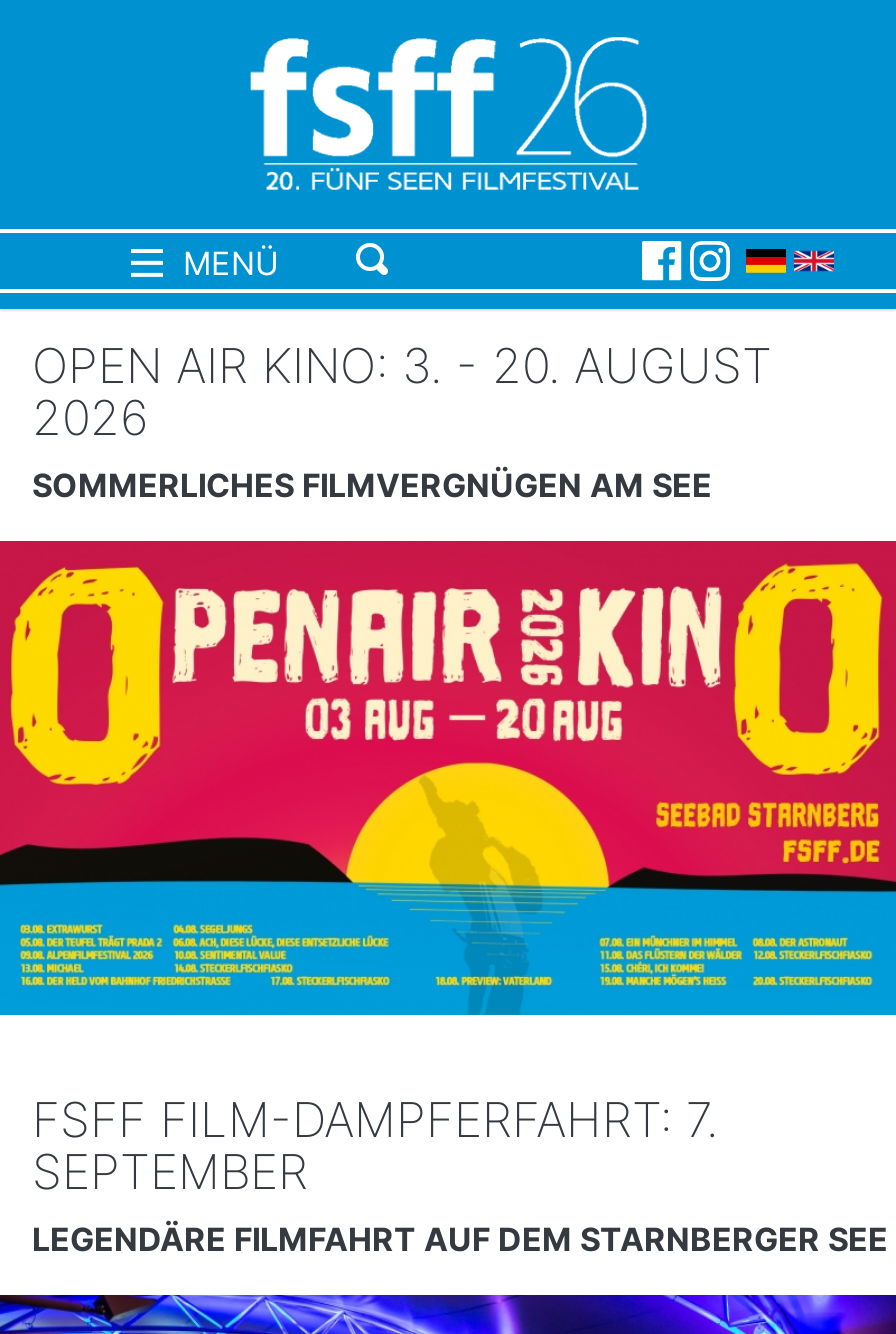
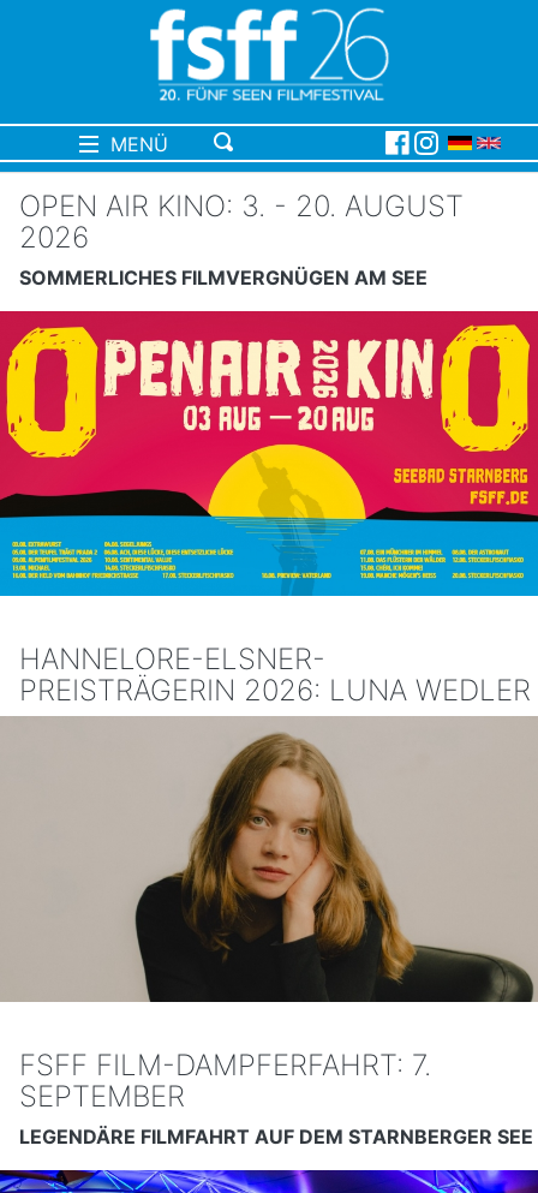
+ [image]

+ HANNELORE-ELSNER-
+ PREISTRÄGERIN 2026: LUNA WEDLER
